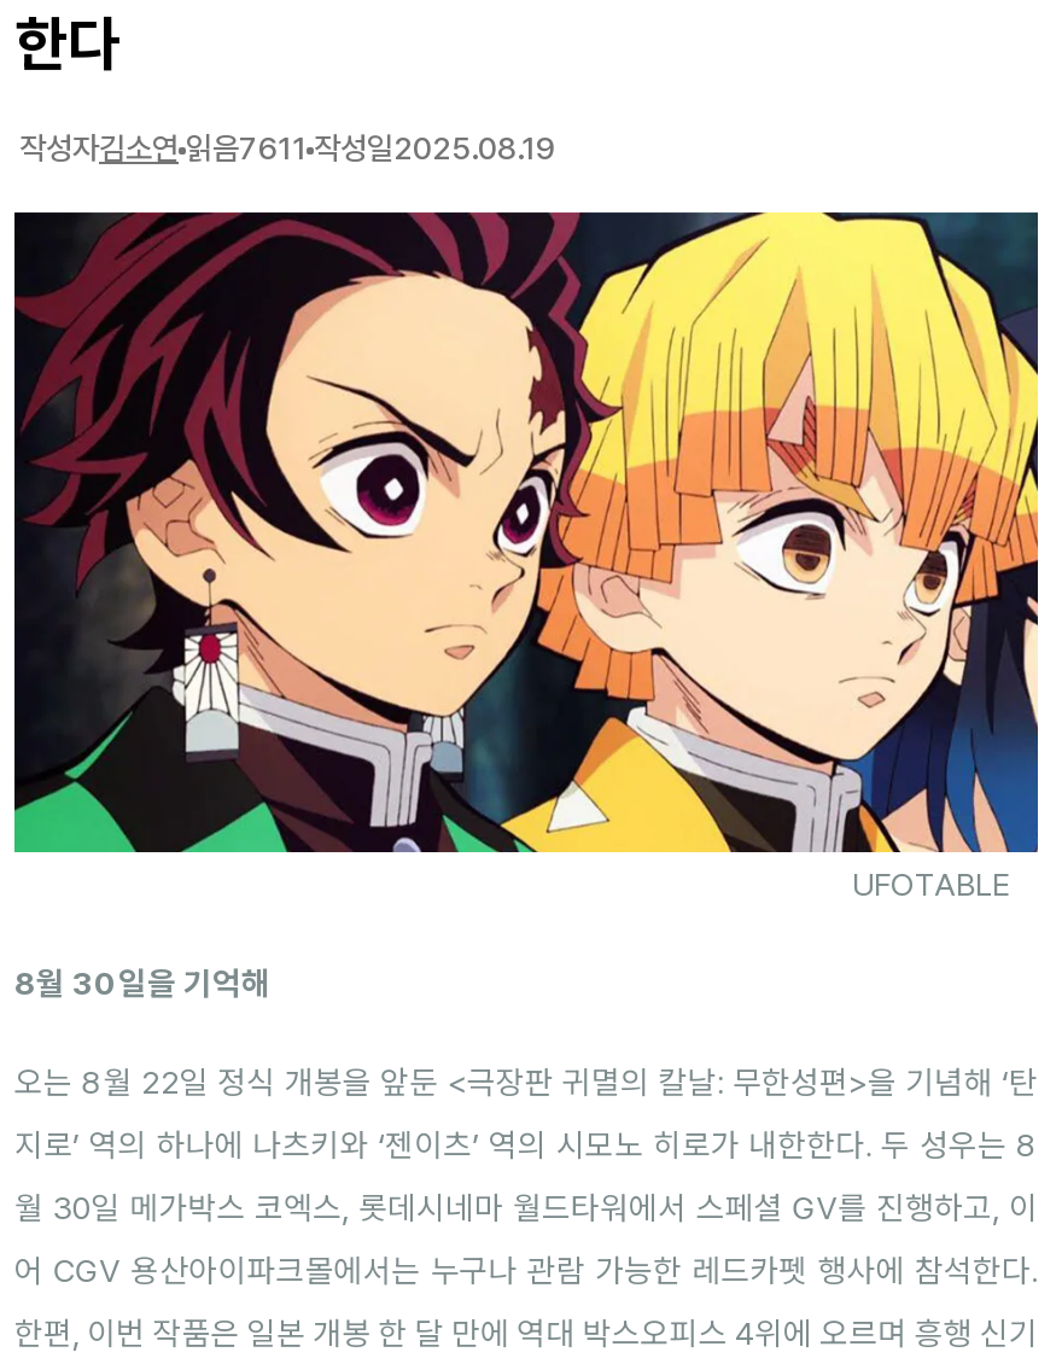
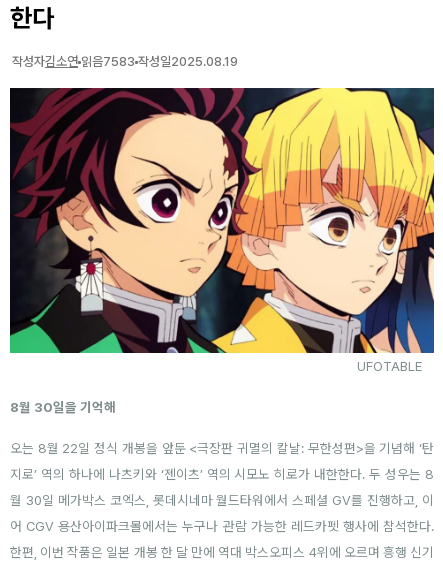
- 작성자김소연 읽음7611 작성일2025.08.19
+ 작성자김소연 읽음7583 작성일2025.08.19
